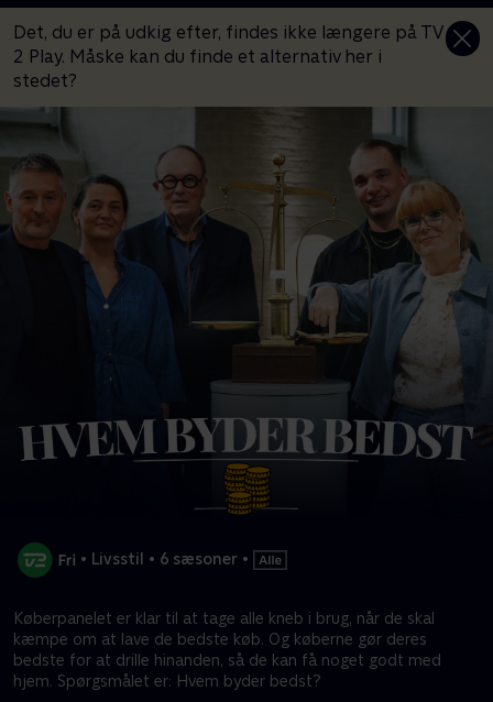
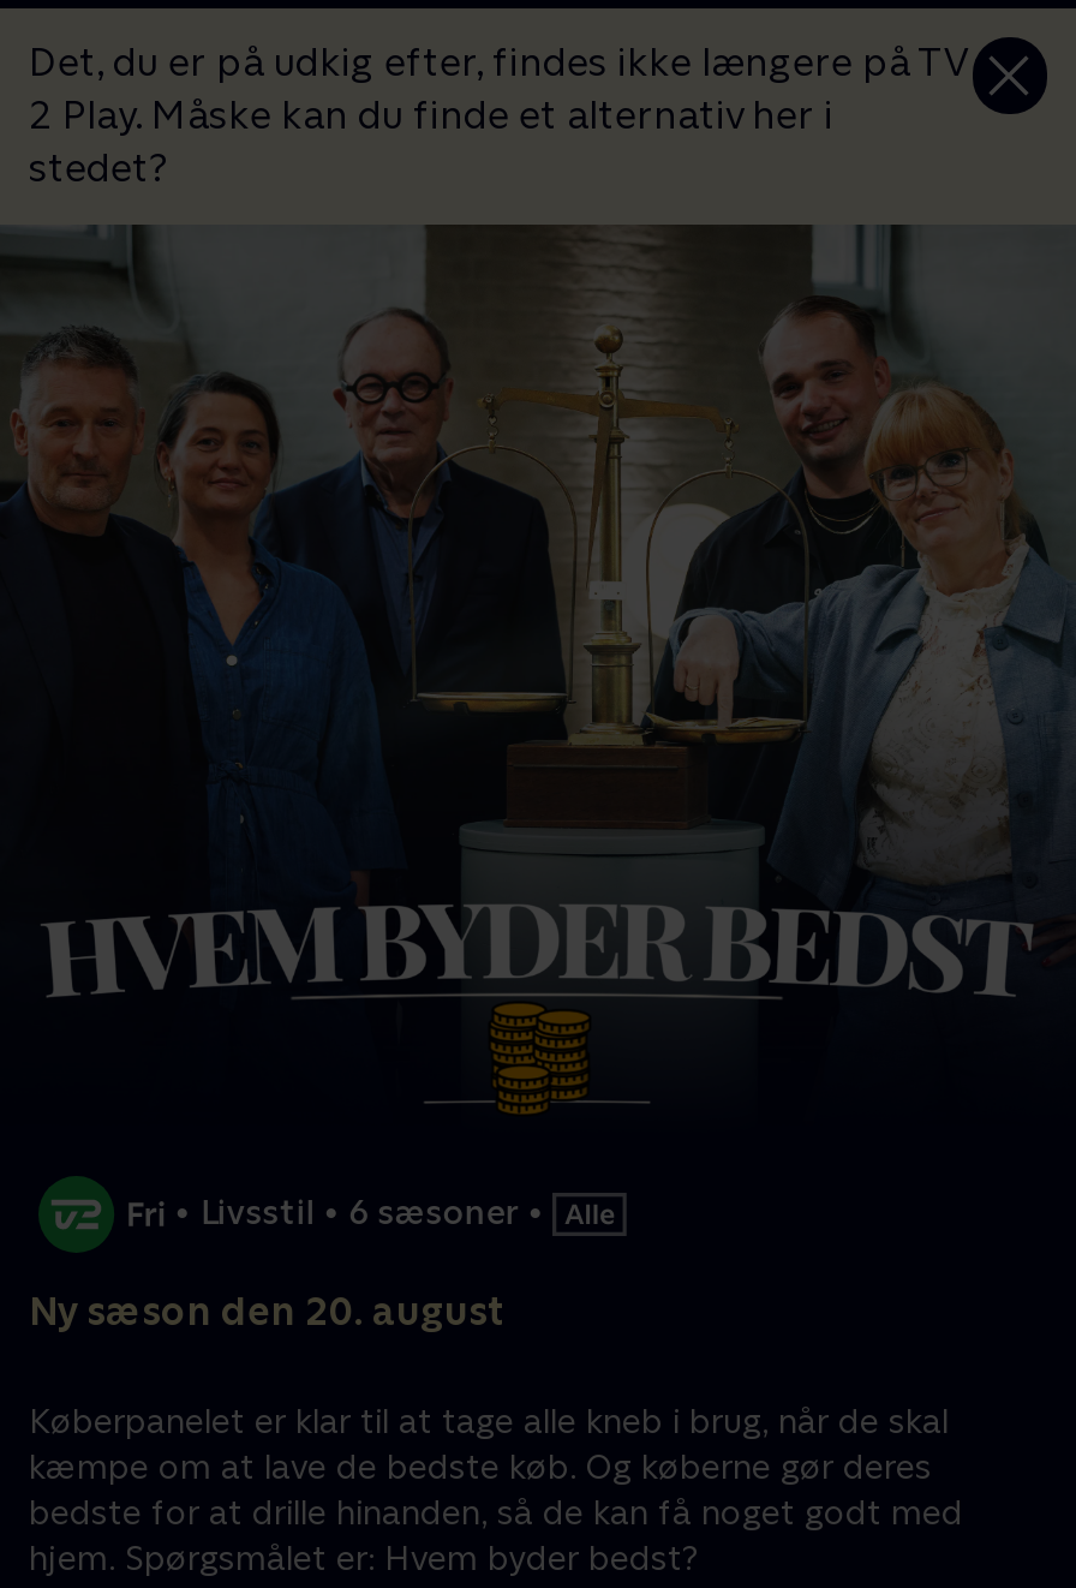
+ Ny sæson den 20. august
